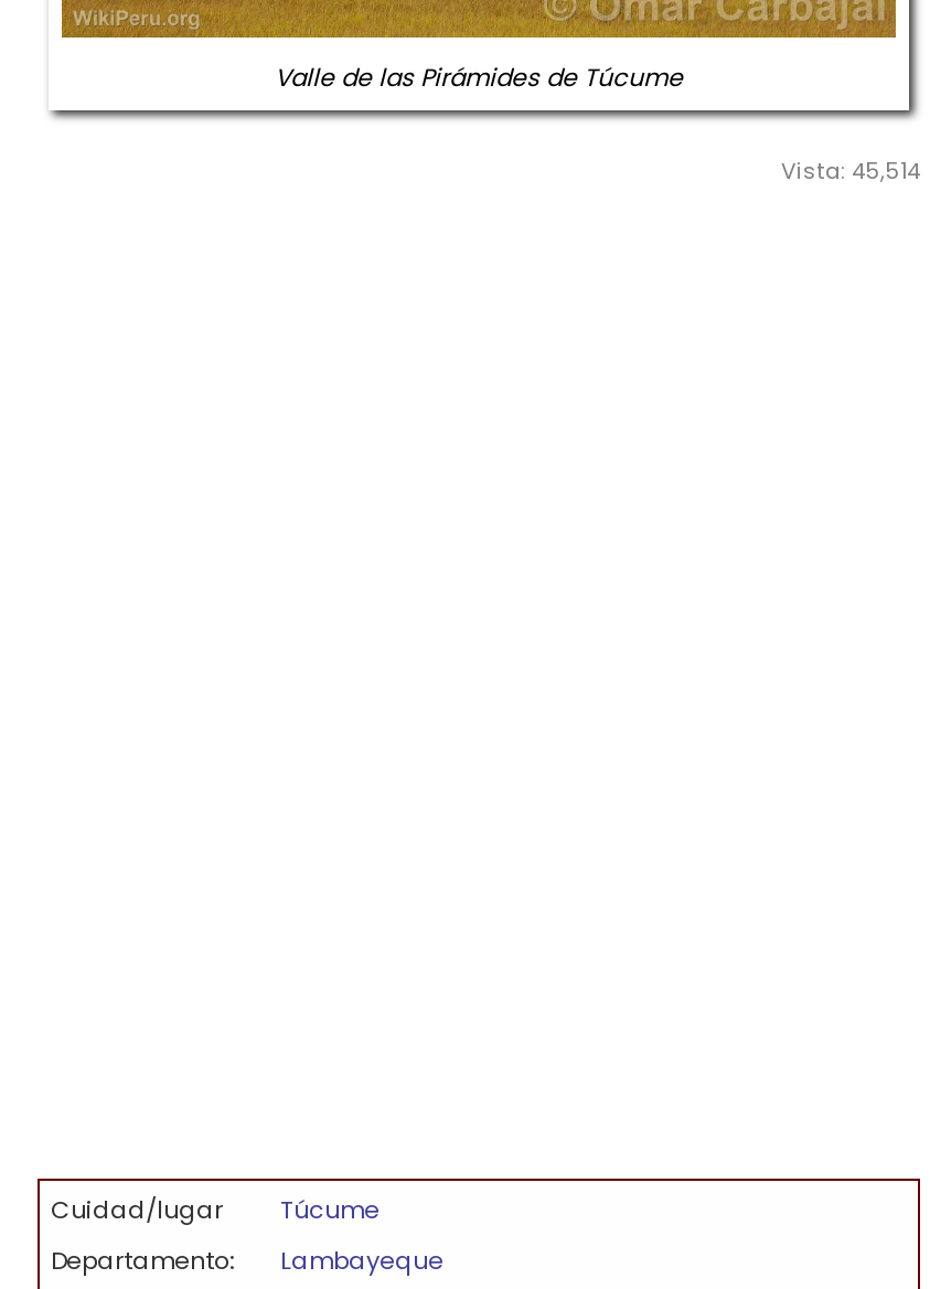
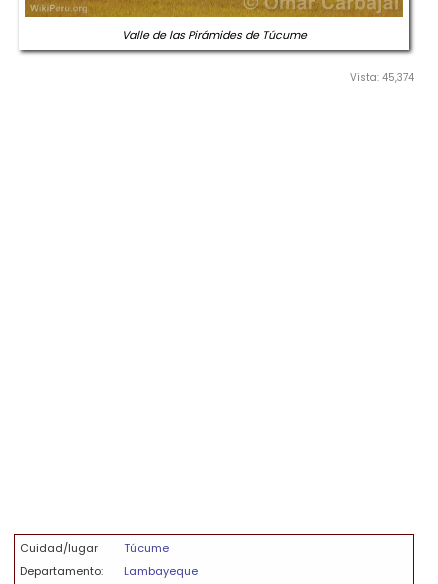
- Vista: 45,514
+ Vista: 45,374
